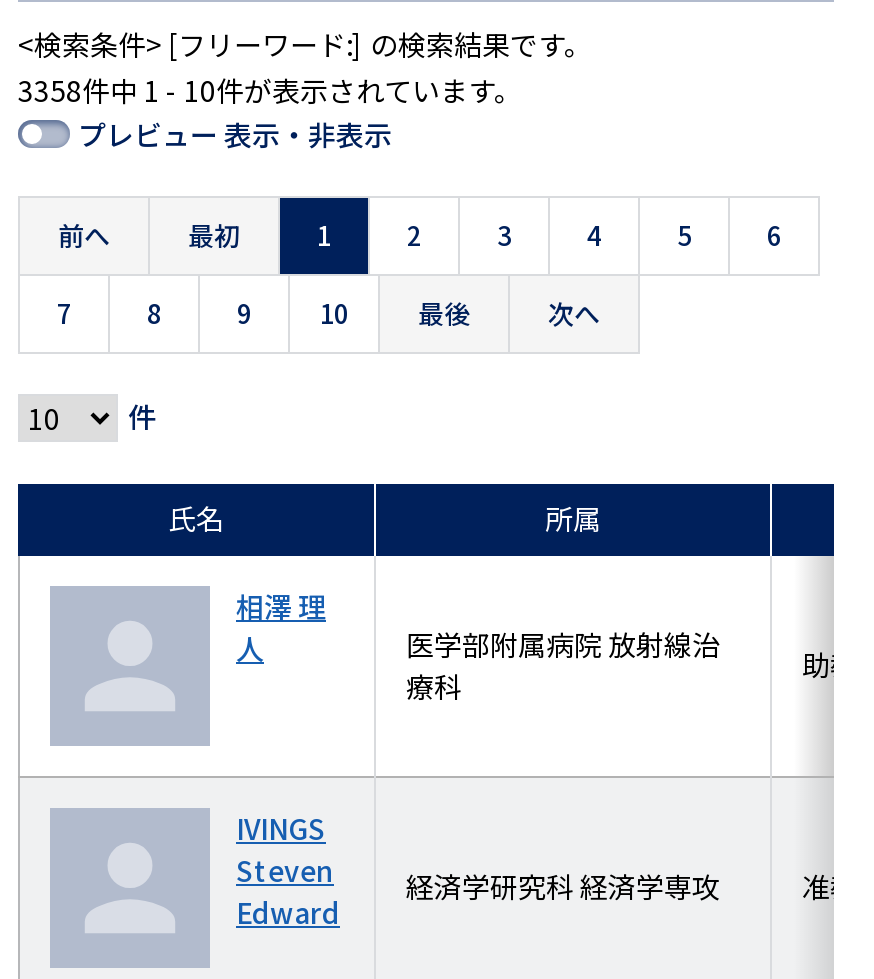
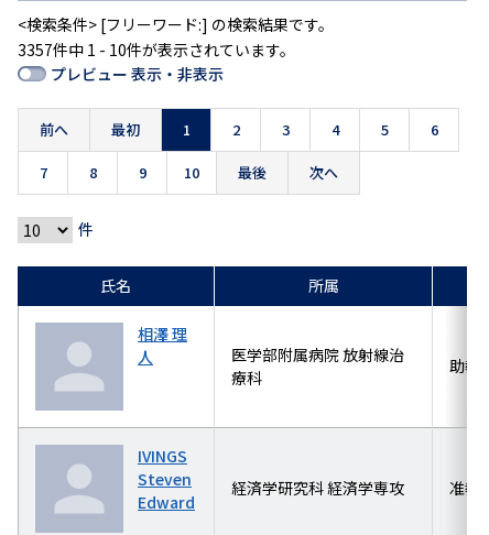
- 3358件中 1 - 10件が表示されています。
+ 3357件中 1 - 10件が表示されています。
